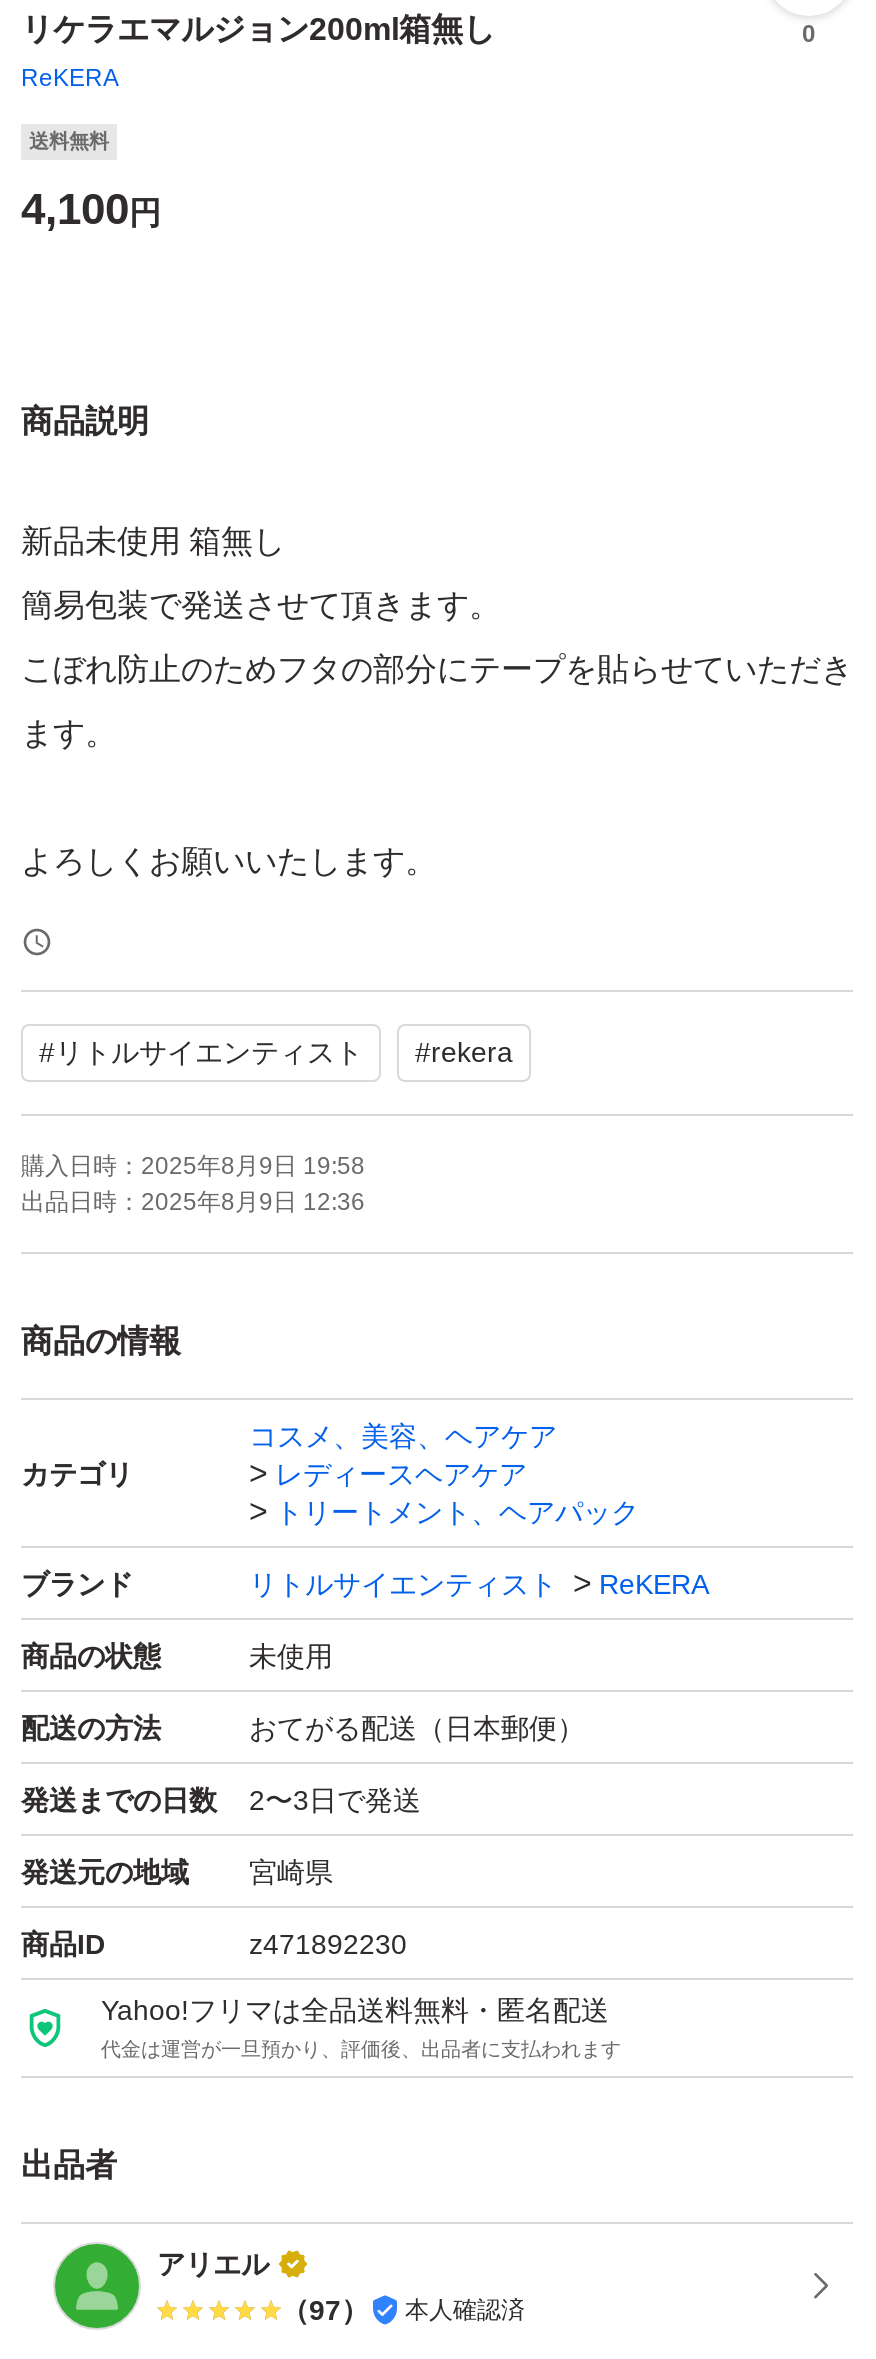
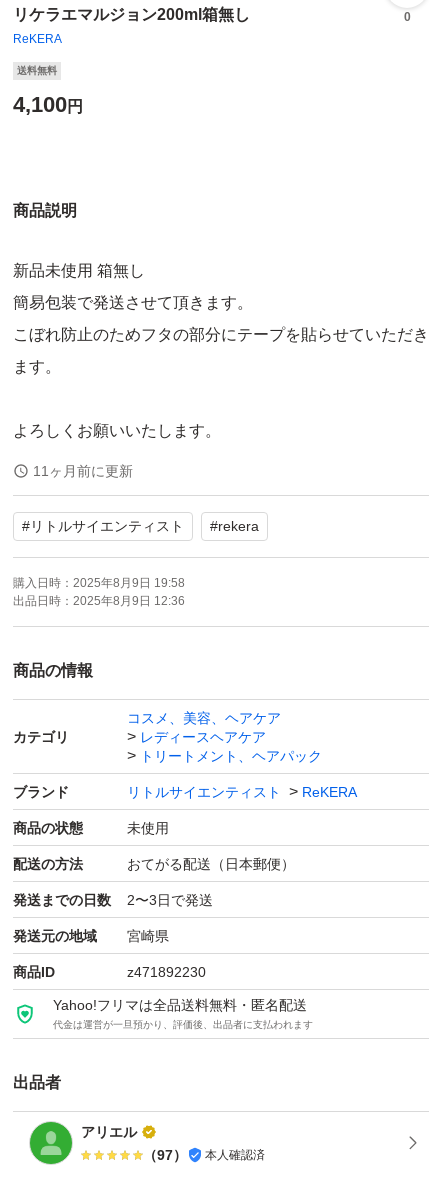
+ 11ヶ月前に更新
